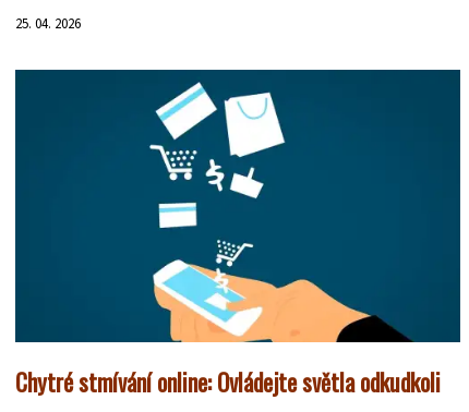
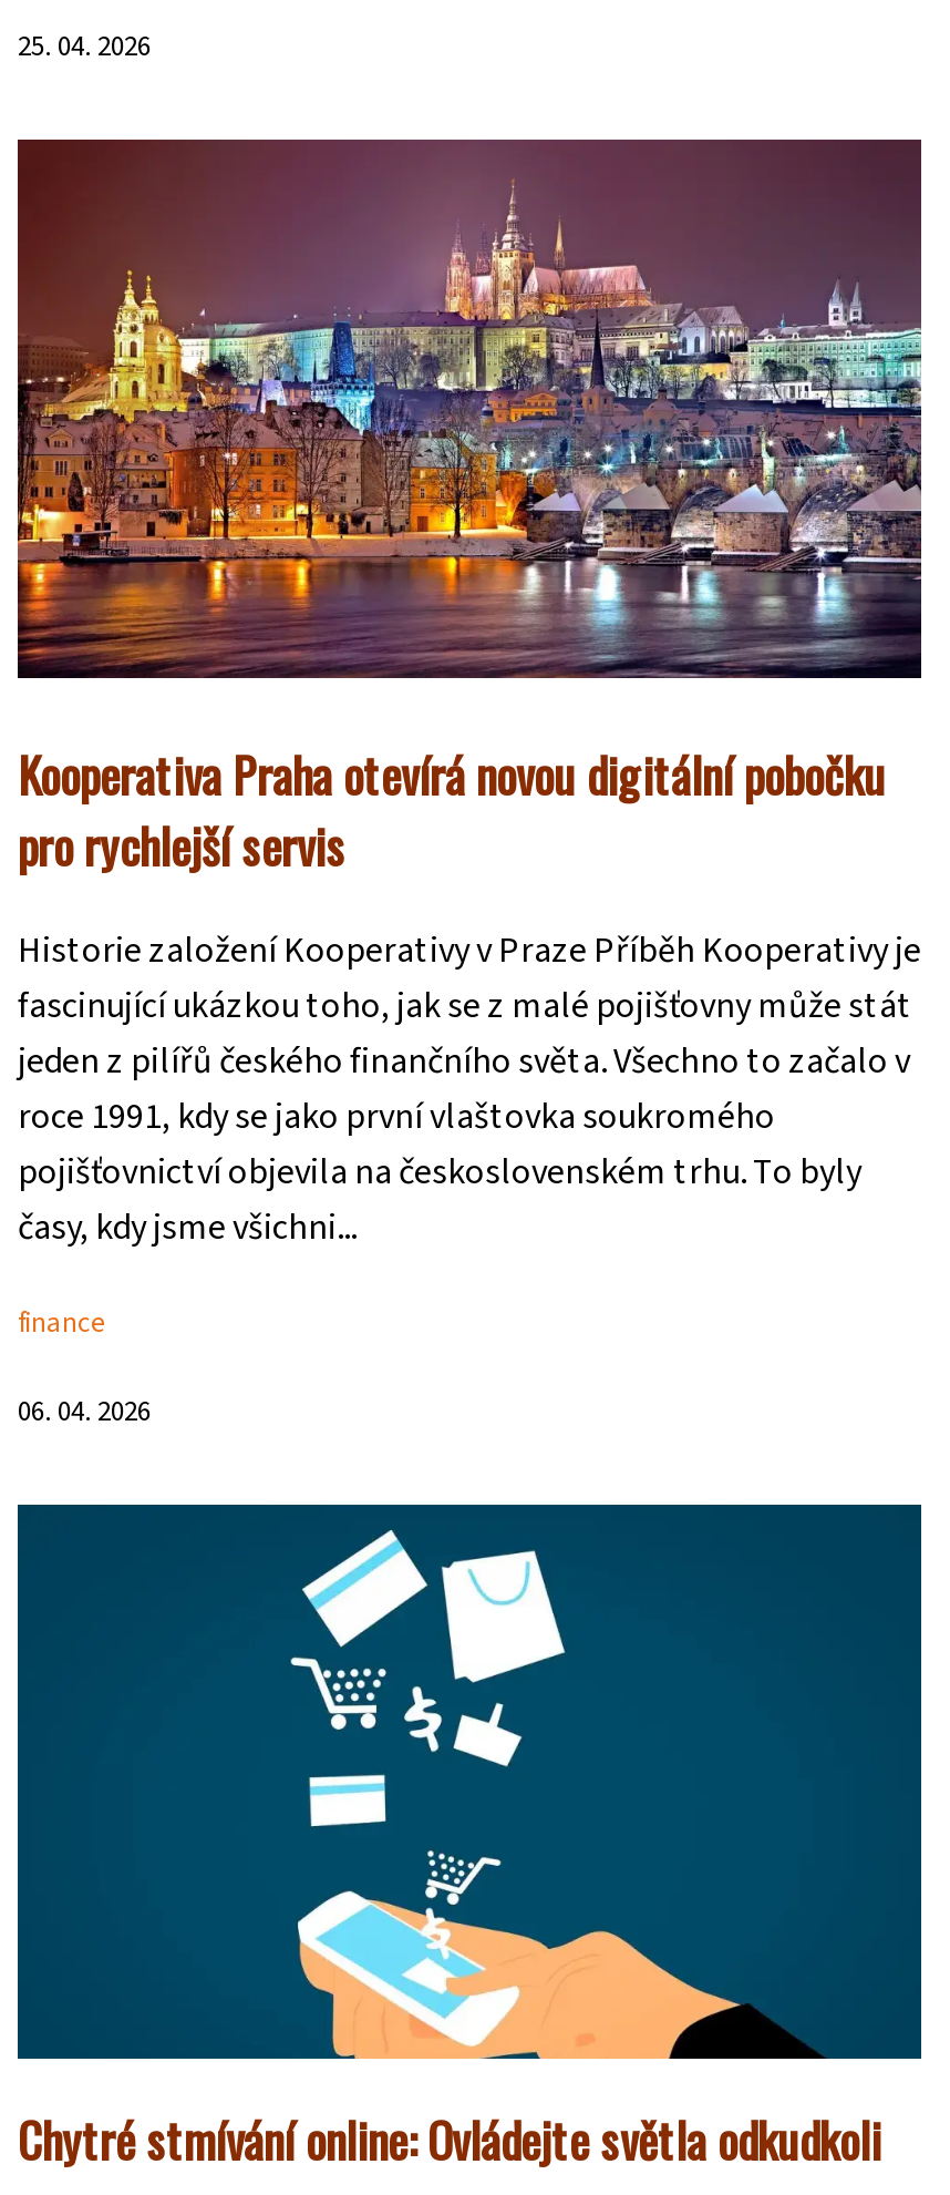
+ [image]
+ Kooperativa Praha otevírá novou digitální pobočku
+ pro rychlejší servis
+ Historie založení Kooperativy v Praze Příběh Kooperativy je
+ fascinující ukázkou toho, jak se z malé pojišťovny může stát
+ jeden z pilířů českého finančního světa. Všechno to začalo v
+ roce 1991, kdy se jako první vlaštovka soukromého
+ pojišťovnictví objevila na československém trhu. To byly
+ časy, kdy jsme všichni...
+ finance
+ 06. 04. 2026
